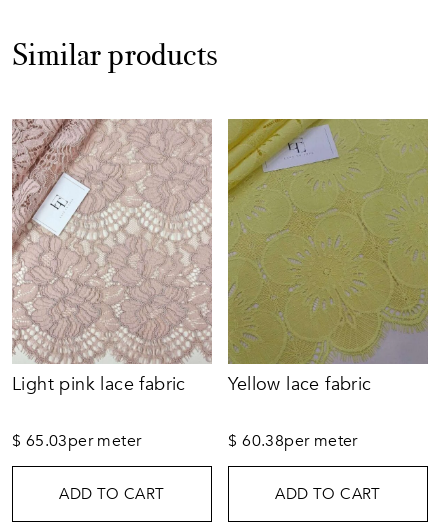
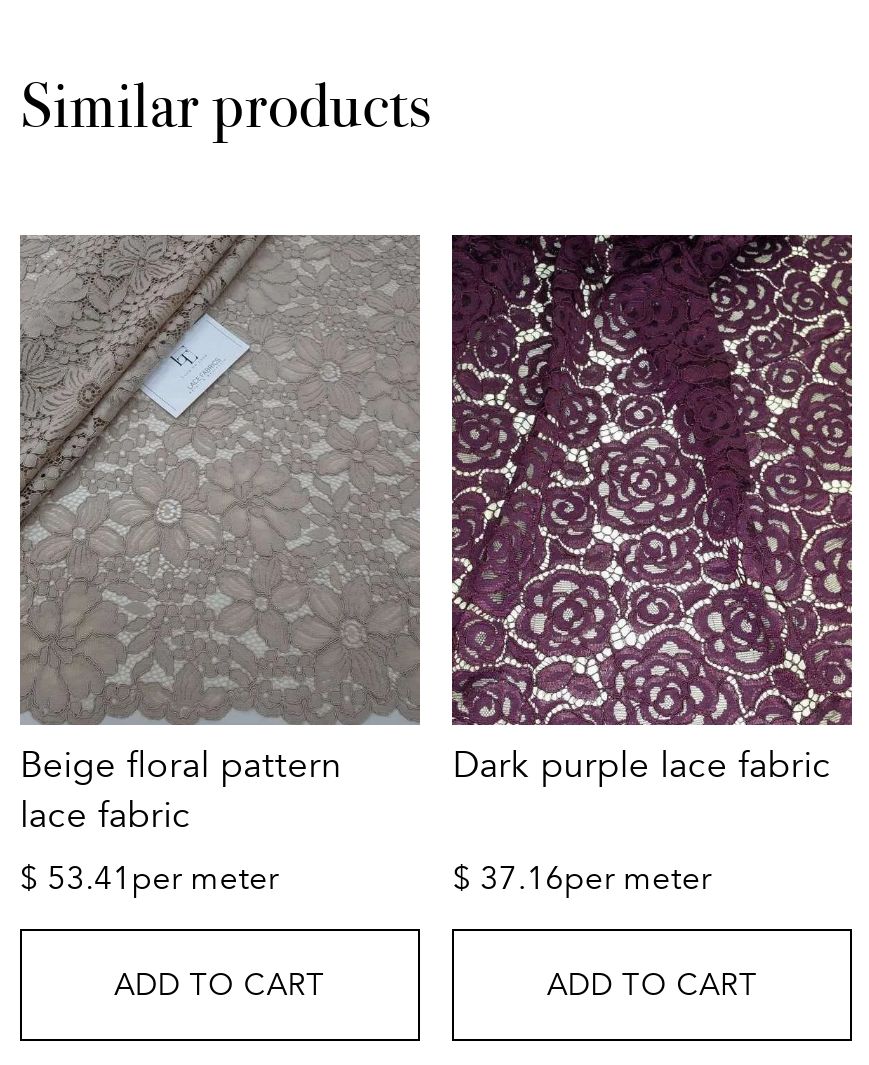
- [image]
- Light pink lace fabric
- $65.03per meter
+ [image]
+ Beige floral pattern
+ lace fabric
+ $53.41 per meter

- [image]
- Yellow lace fabric
+ [image]
+ Dark purple lace fabric

- $60.38per meter
+ $37.16per meter
